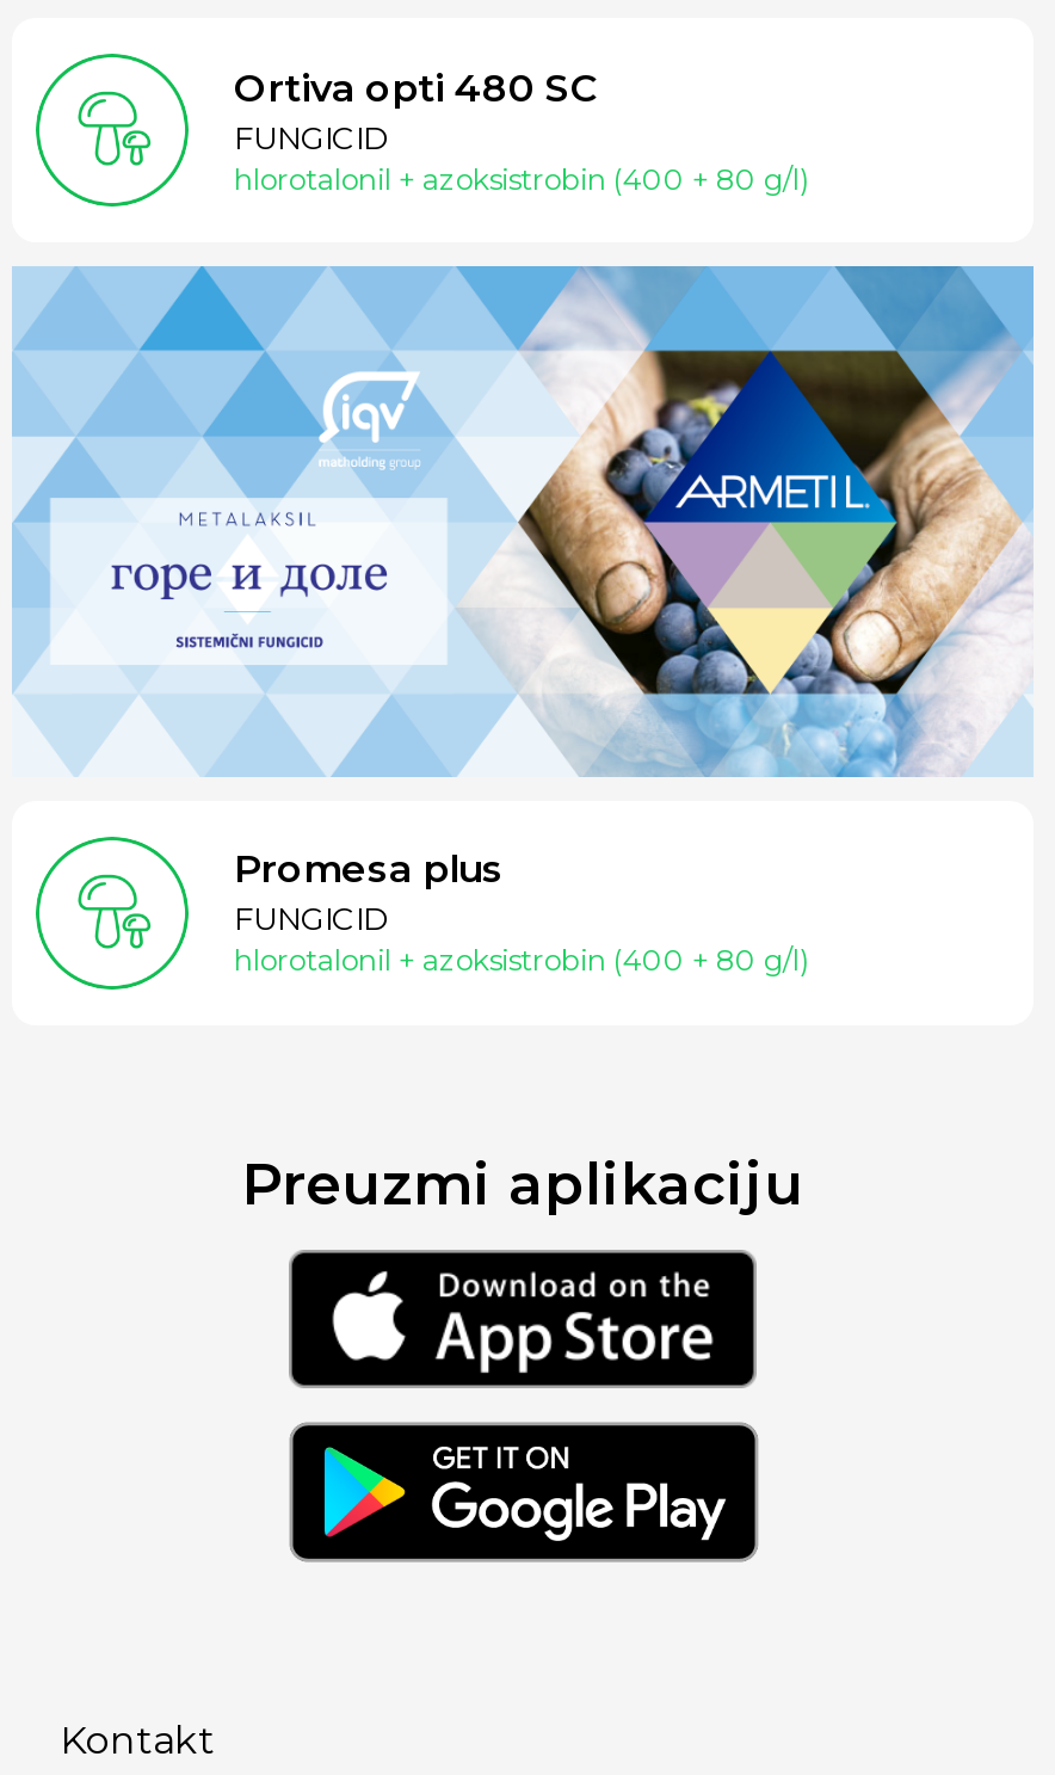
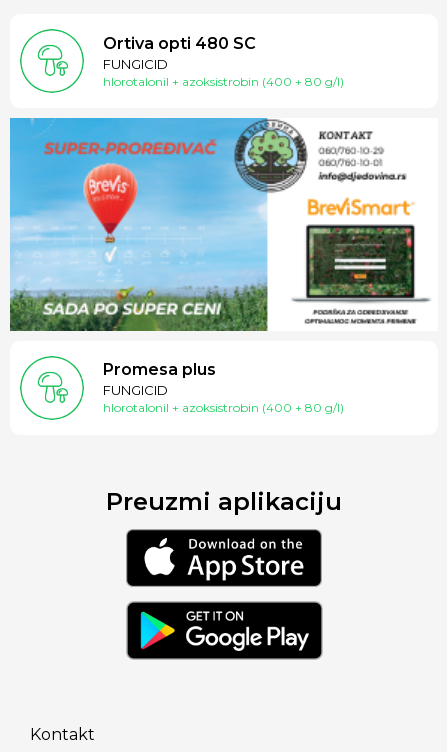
- [image]
+ [image]
